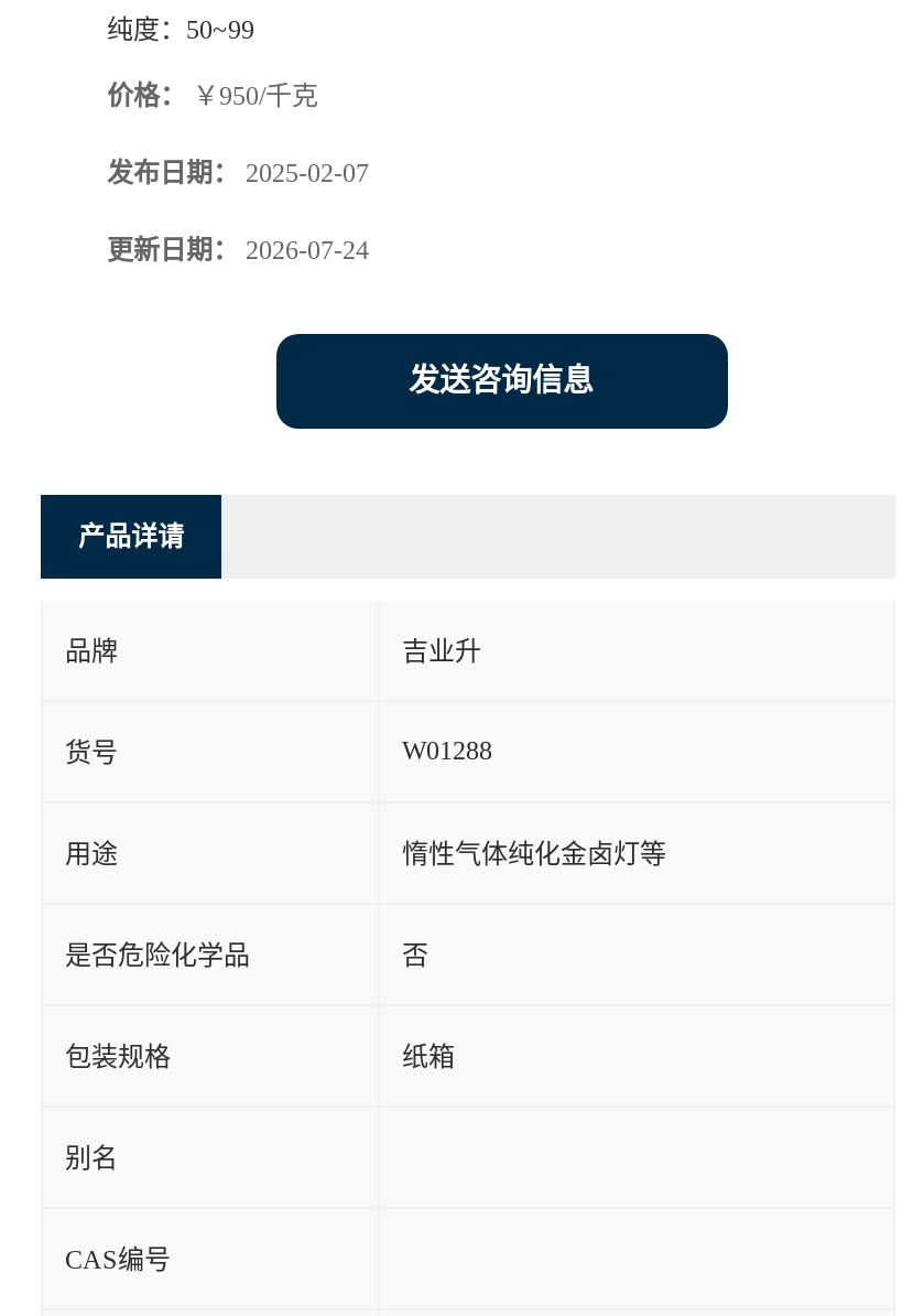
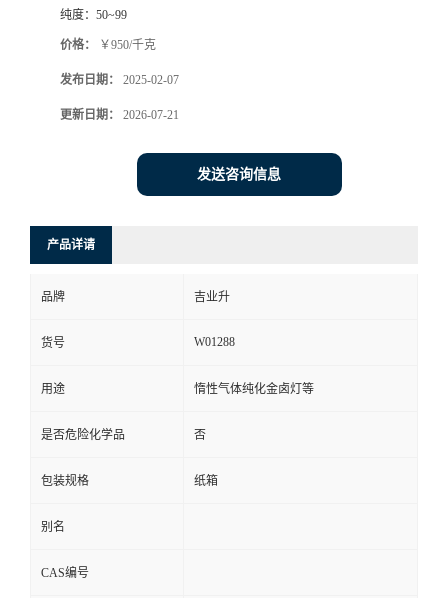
- 更新日期：2026-07-24
+ 更新日期：2026-07-21
